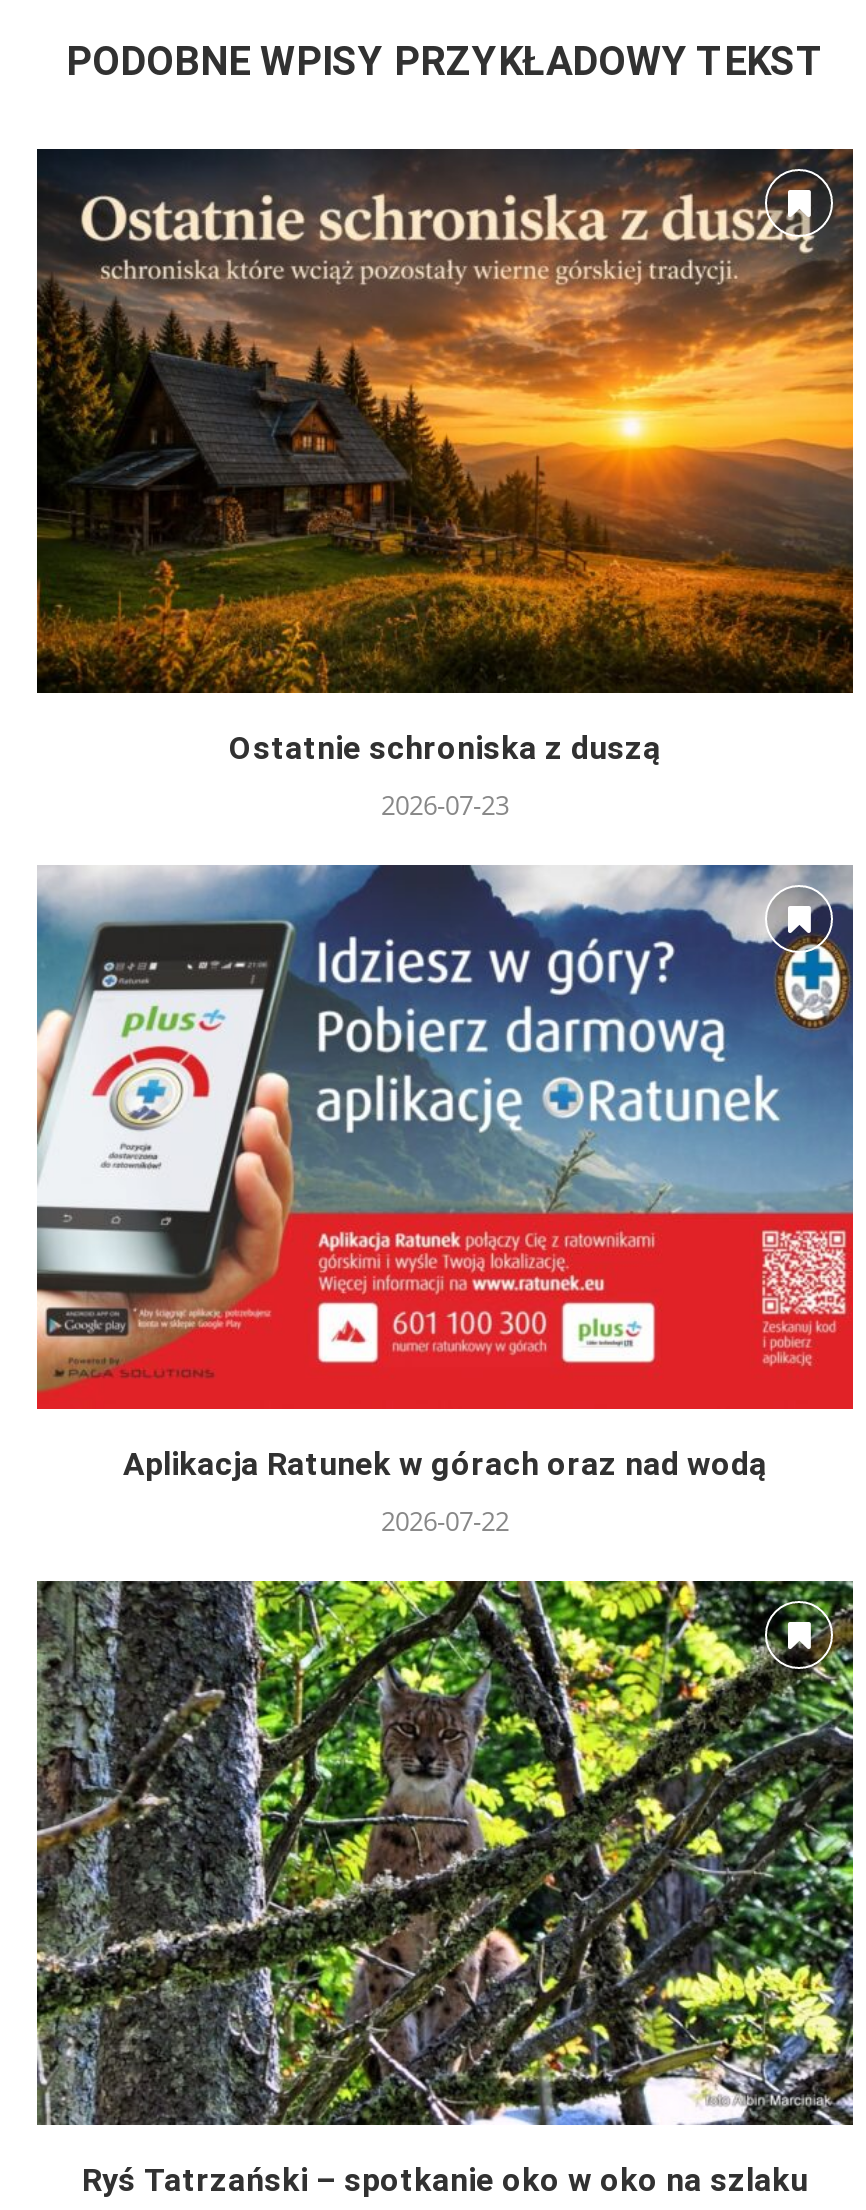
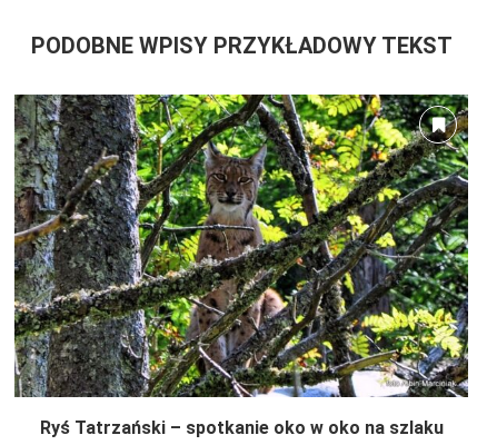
- [image]
- Ostatnie schroniska z duszą
- 2026-07-23

- [image]
- Aplikacja Ratunek w górach oraz nad wodą
- 2026-07-22
